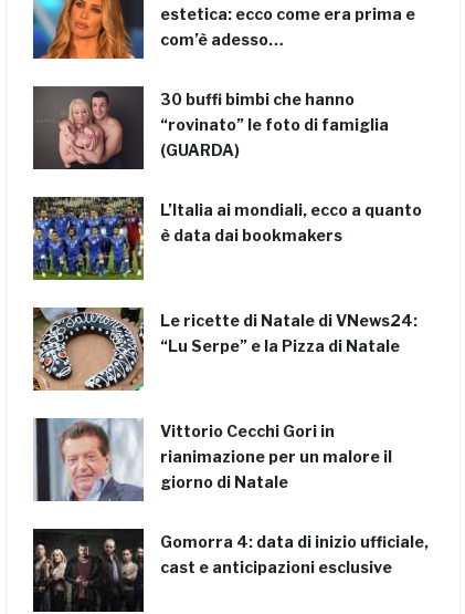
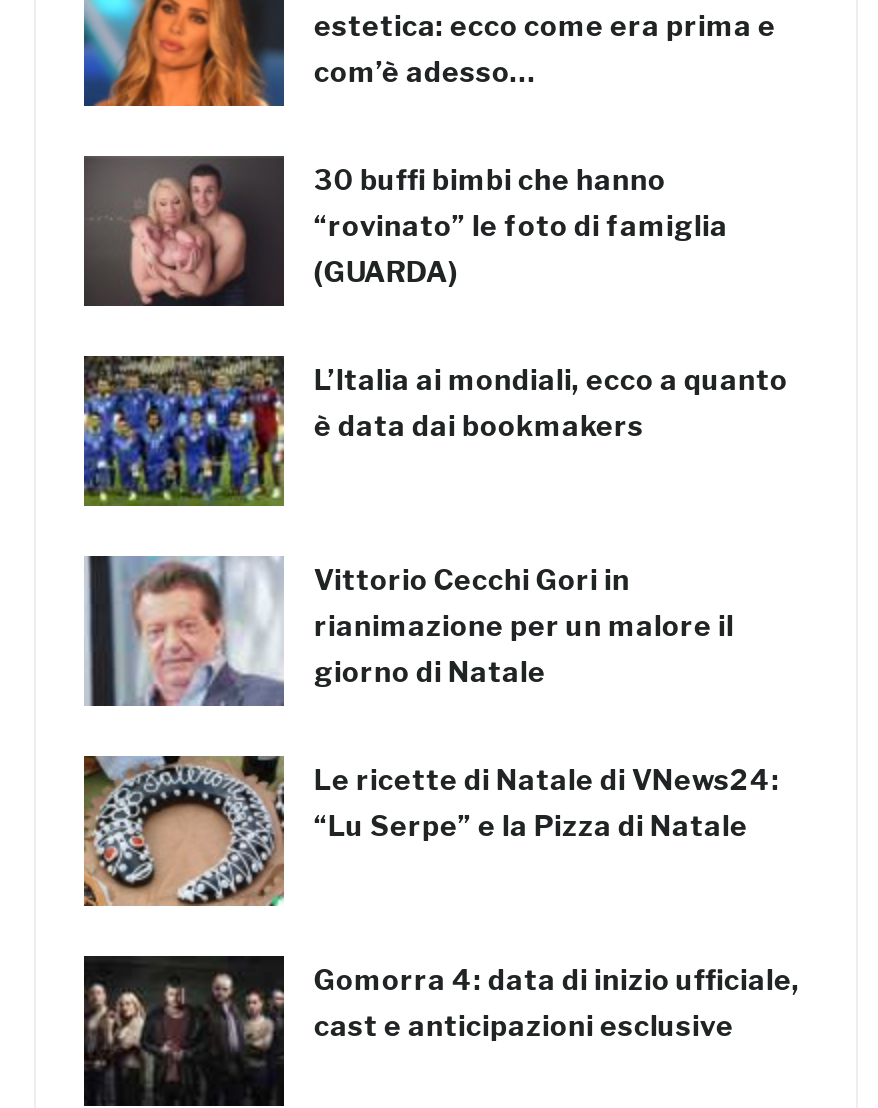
moved down: [image] | Le ricette di Natale di VNews24: | “Lu Serpe” e la Pizza di Natale

moved up: [image] | Vittorio Cecchi Gori in | rianimazione per un malore il | giorno di Natale
